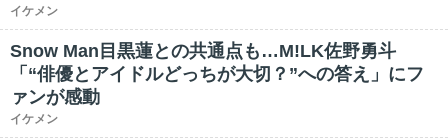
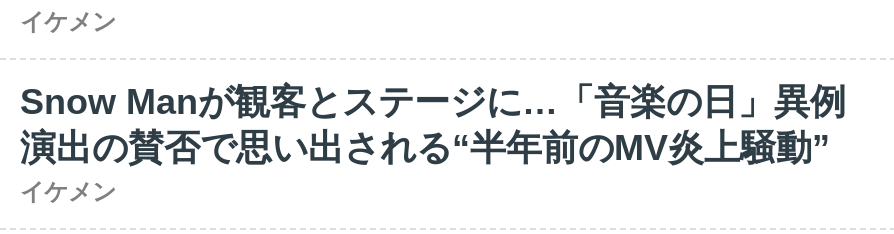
- Snow Man目黒蓮との共通点も…M!LK佐野勇斗
- 「“俳優とアイドルどっちが大切？”への答え」にフ
- ァンが感動
+ Snow Manが観客とステージに…「音楽の日」異例
+ 演出の賛否で思い出される“半年前のMV炎上騒動”
